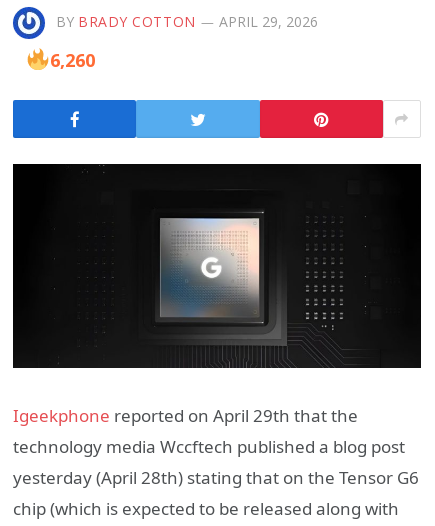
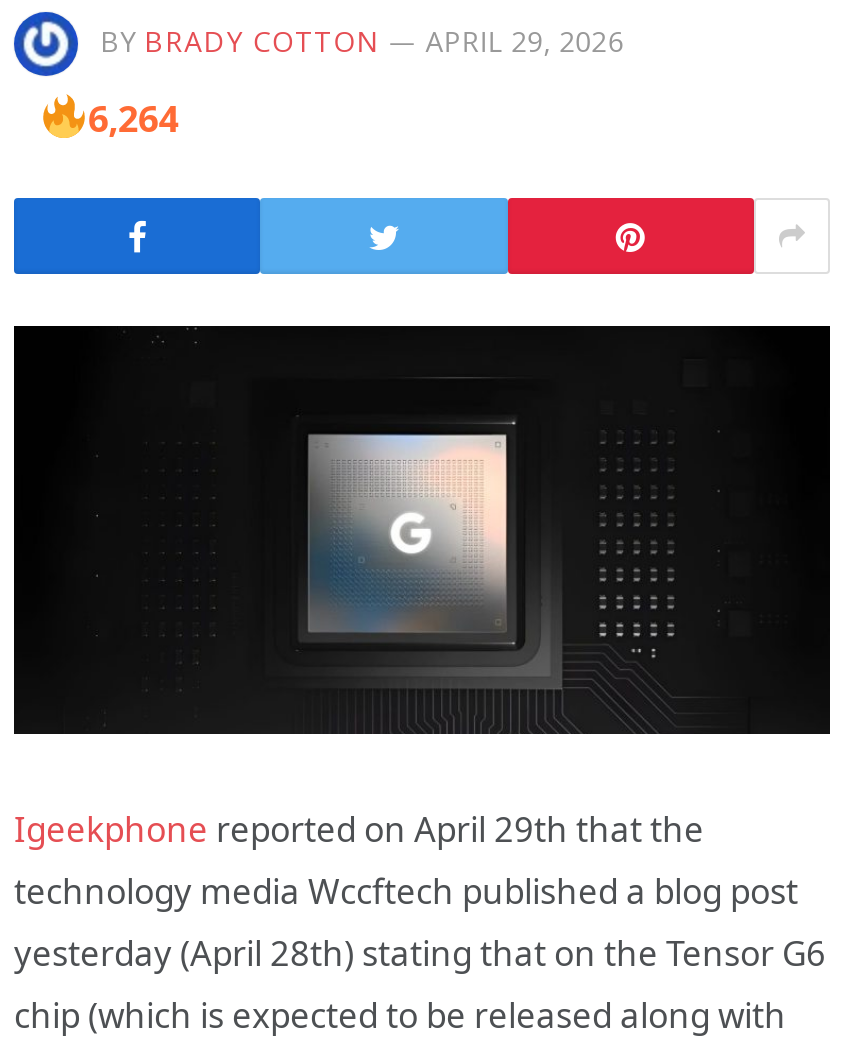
- 6,260
+ 6,264
